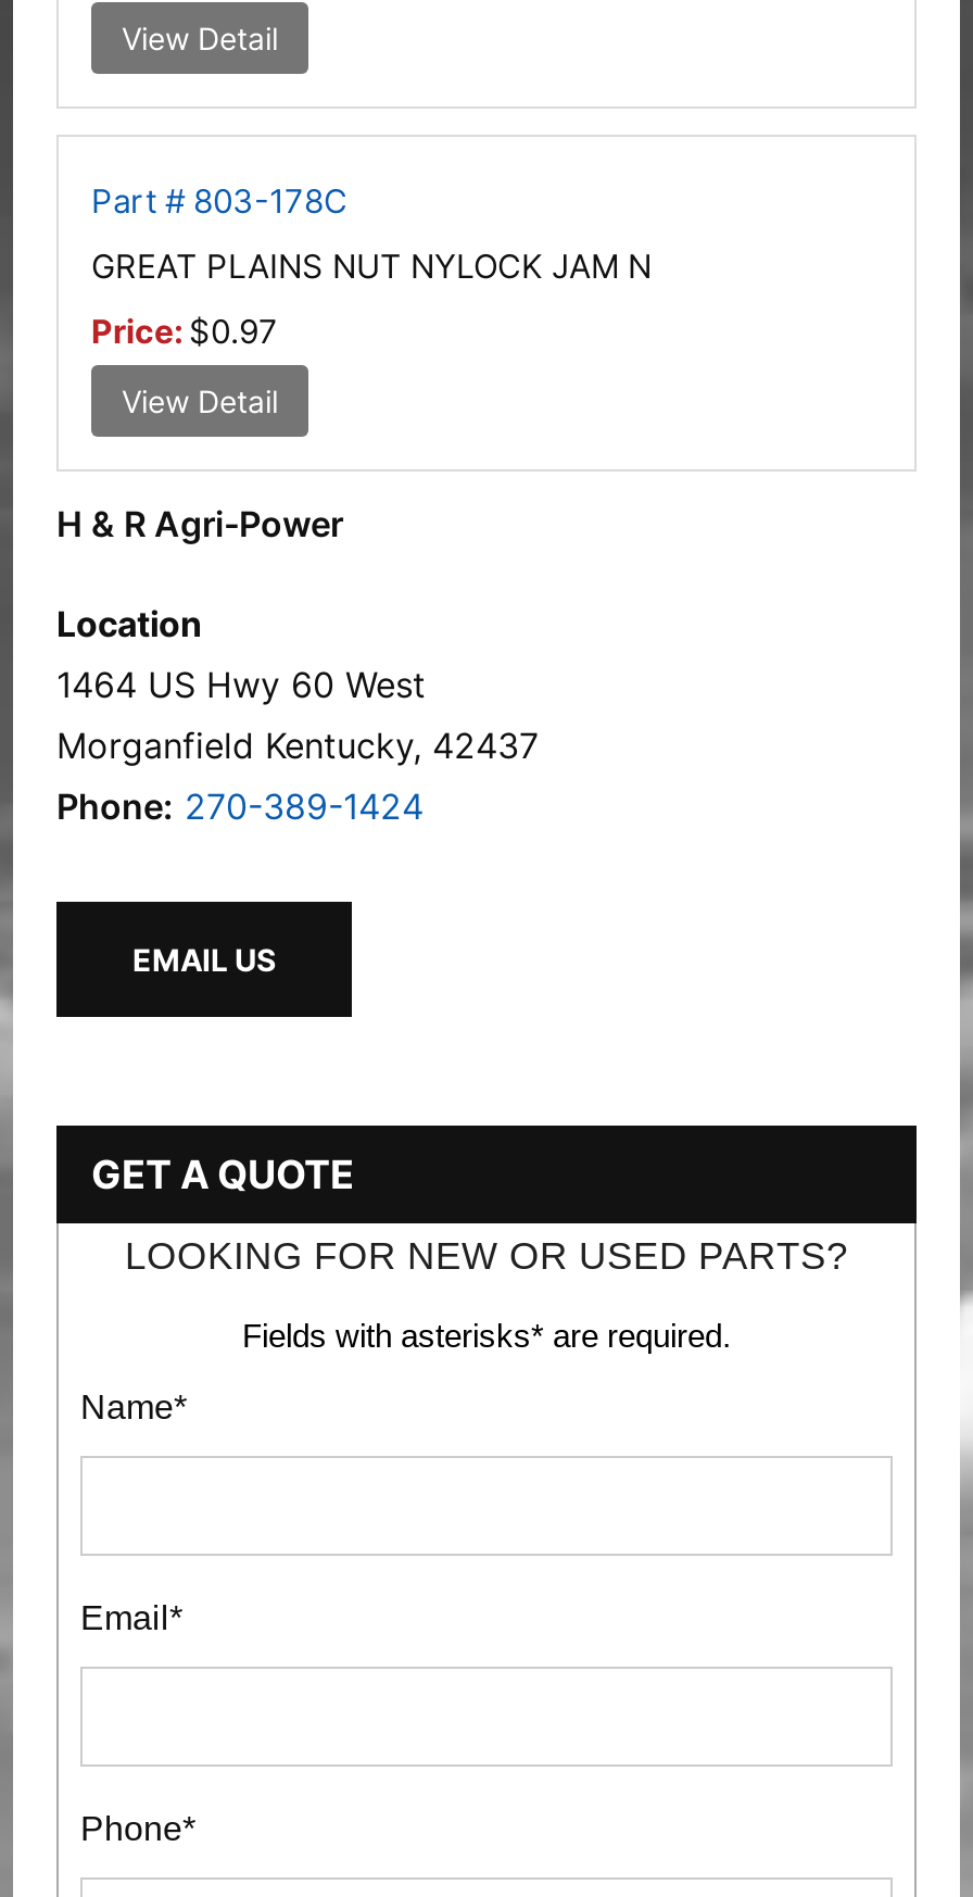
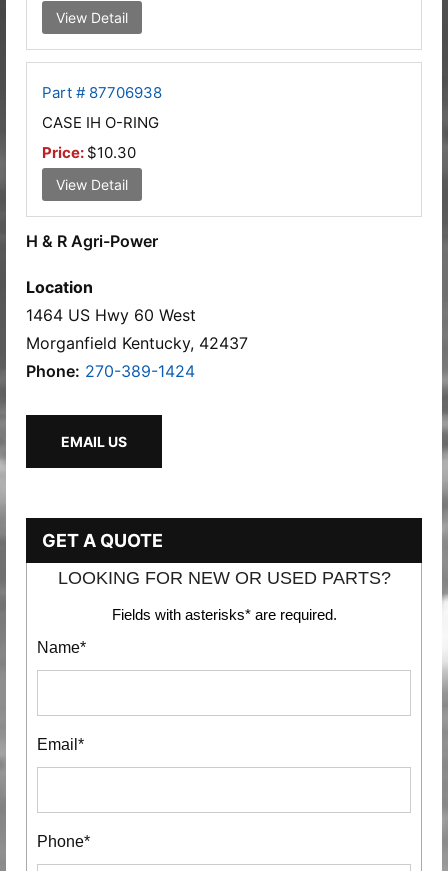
- Part # 803-178C
+ Part # 87706938

- GREAT PLAINS NUT NYLOCK JAM N
+ CASE IH O-RING

- Price: $0.97
+ Price: $10.30
